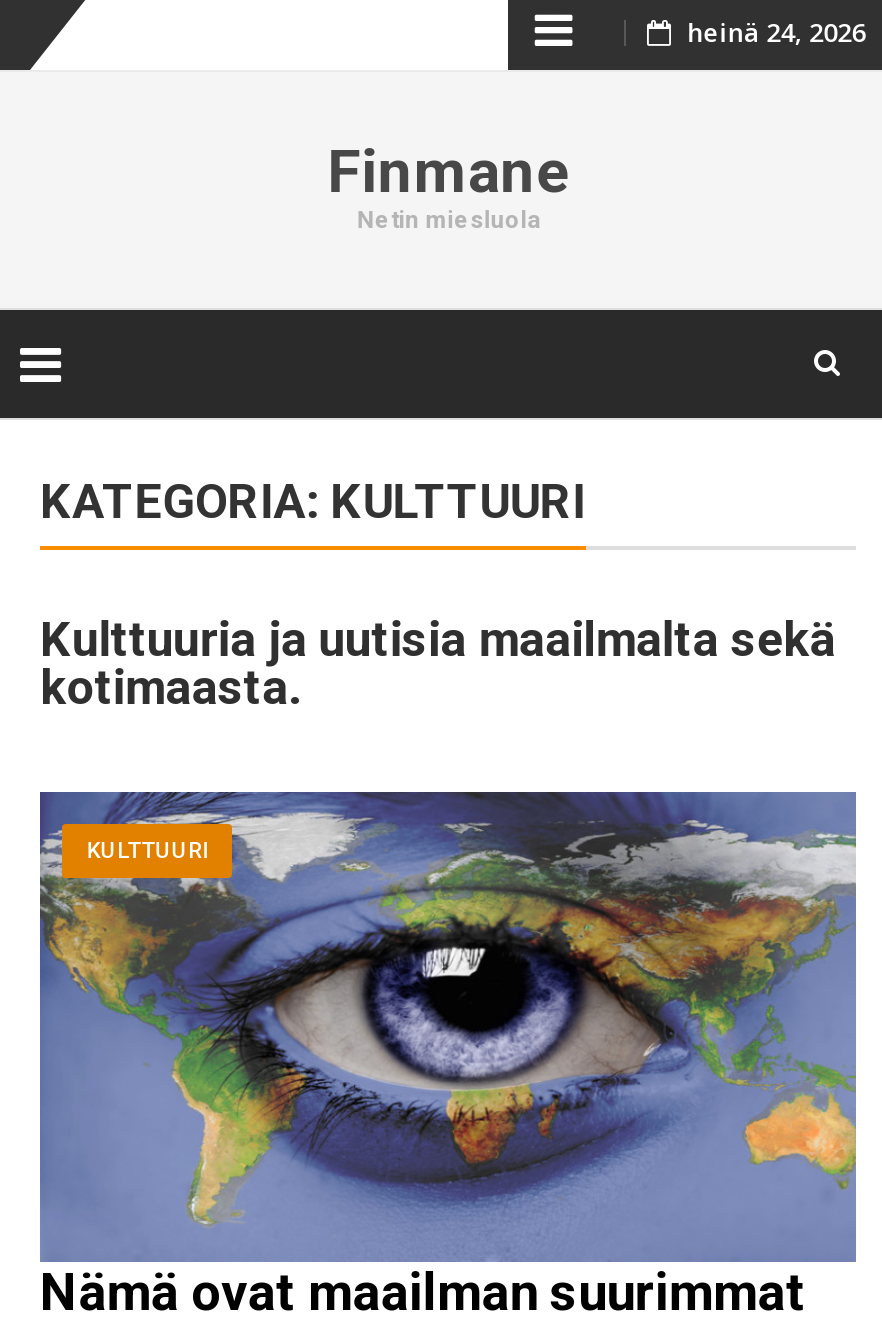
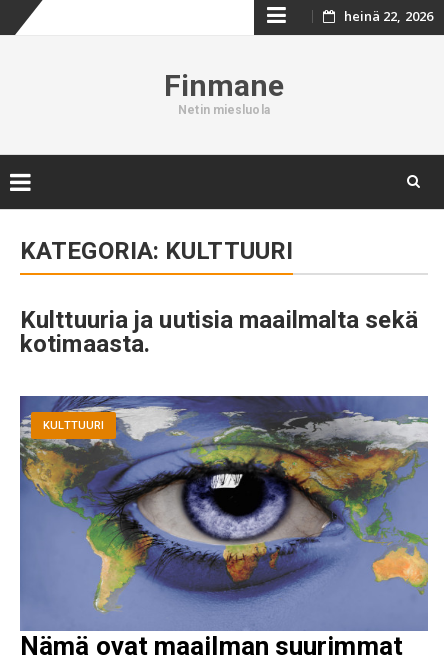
- heinä 24, 2026
+ heinä 22, 2026
